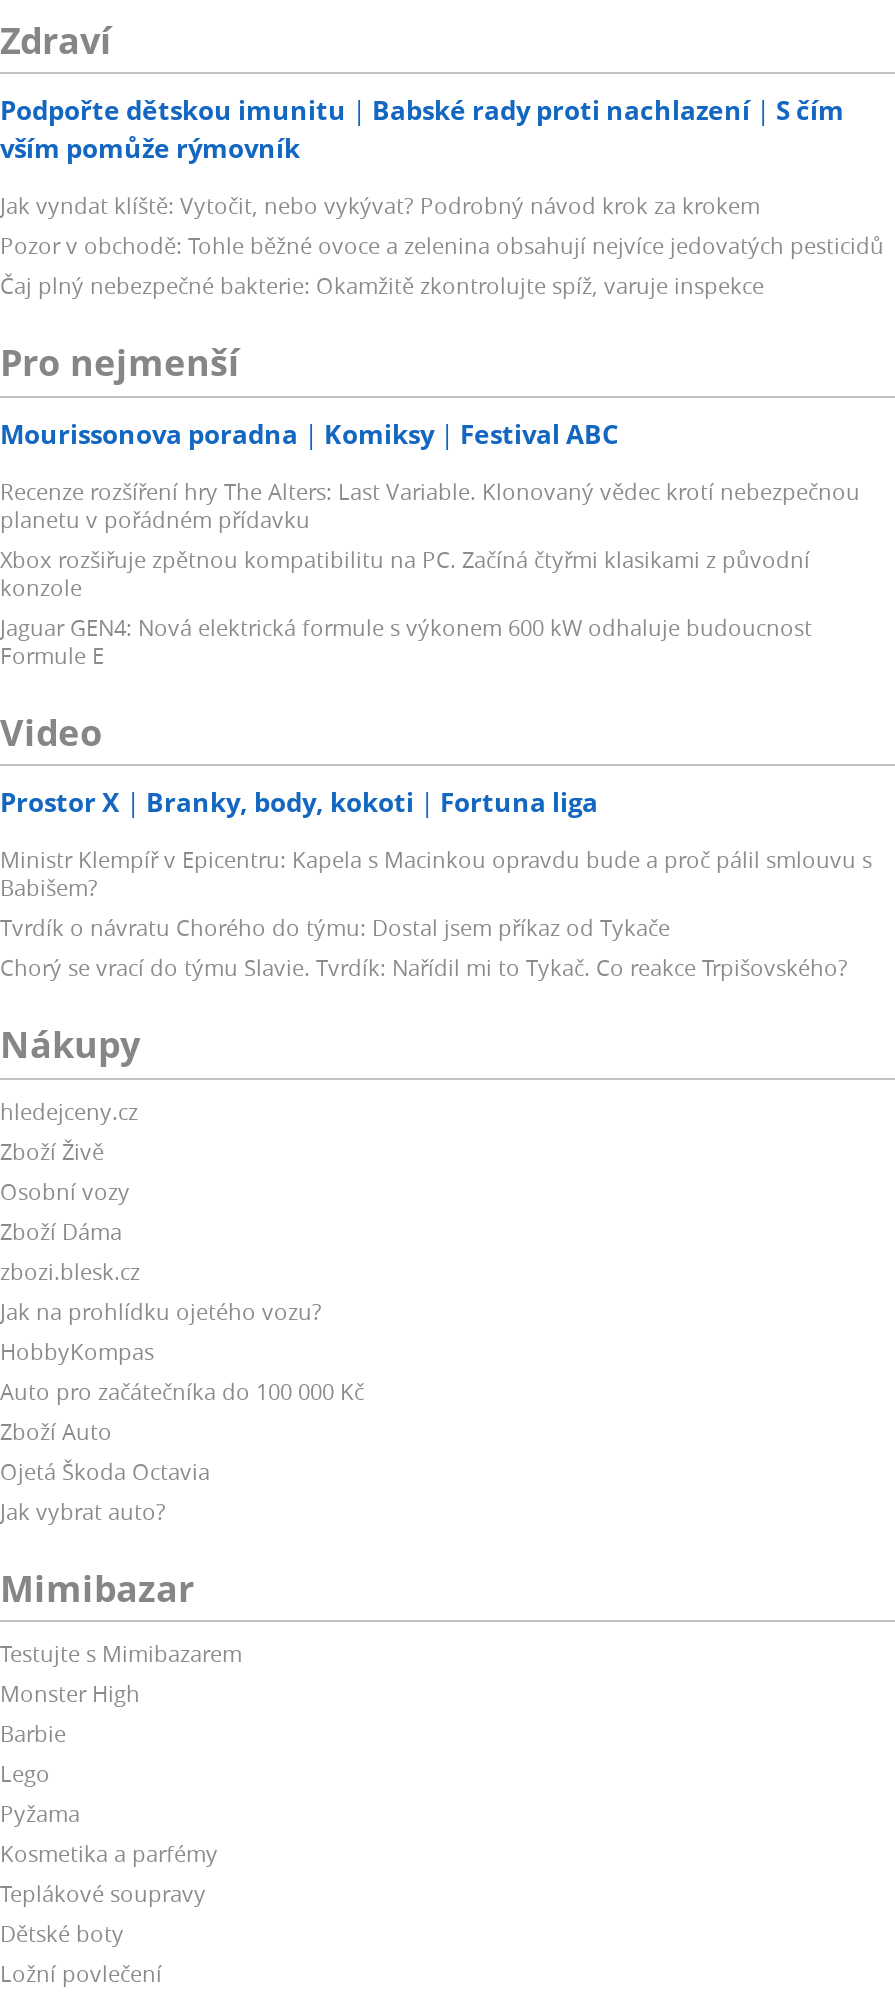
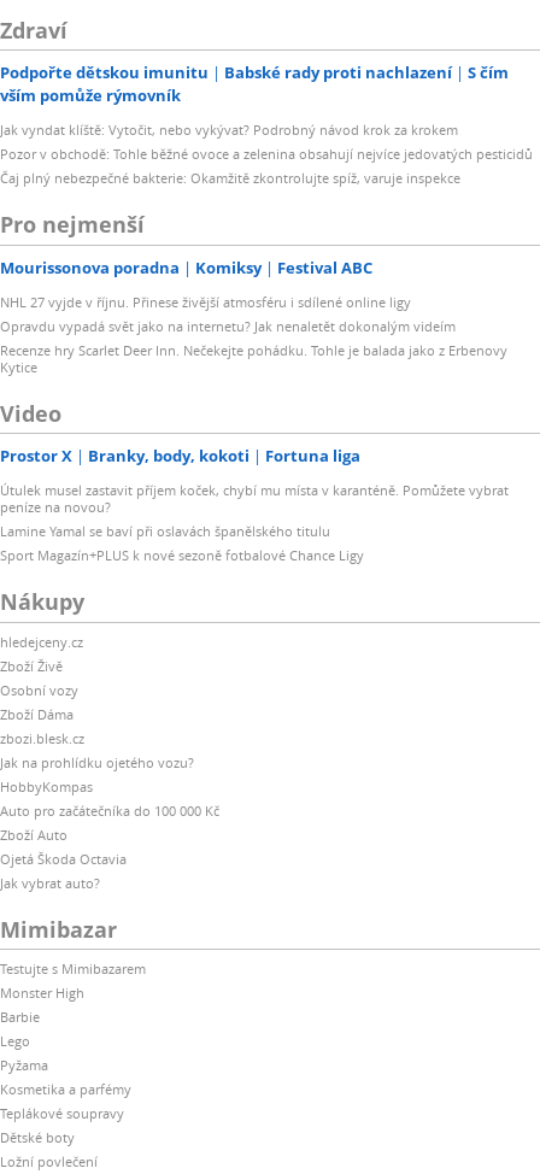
- Recenze rozšíření hry The Alters: Last Variable. Klonovaný vědec krotí nebezpečnou
- planetu v pořádném přídavku
- Xbox rozšiřuje zpětnou kompatibilitu na PC. Začíná čtyřmi klasikami z původní
- konzole
- Jaguar GEN4: Nová elektrická formule s výkonem 600 kW odhaluje budoucnost
- Formule E
+ NHL 27 vyjde v říjnu. Přinese živější atmosféru i sdílené online ligy
+ Opravdu vypadá svět jako na internetu? Jak nenaletět dokonalým videím
+ Recenze hry Scarlet Deer Inn. Nečekejte pohádku. Tohle je balada jako z Erbenovy
+ Kytice

- Ministr Klempíř v Epicentru: Kapela s Macinkou opravdu bude a proč pálil smlouvu s
- Babišem?
- Tvrdík o návratu Chorého do týmu: Dostal jsem příkaz od Tykače
- Chorý se vrací do týmu Slavie. Tvrdík: Nařídil mi to Tykač. Co reakce Trpišovského?
+ Útulek musel zastavit příjem koček, chybí mu místa v karanténě. Pomůžete vybrat
+ peníze na novou?
+ Lamine Yamal se baví při oslavách španělského titulu
+ Sport Magazín+PLUS k nové sezoně fotbalové Chance Ligy
